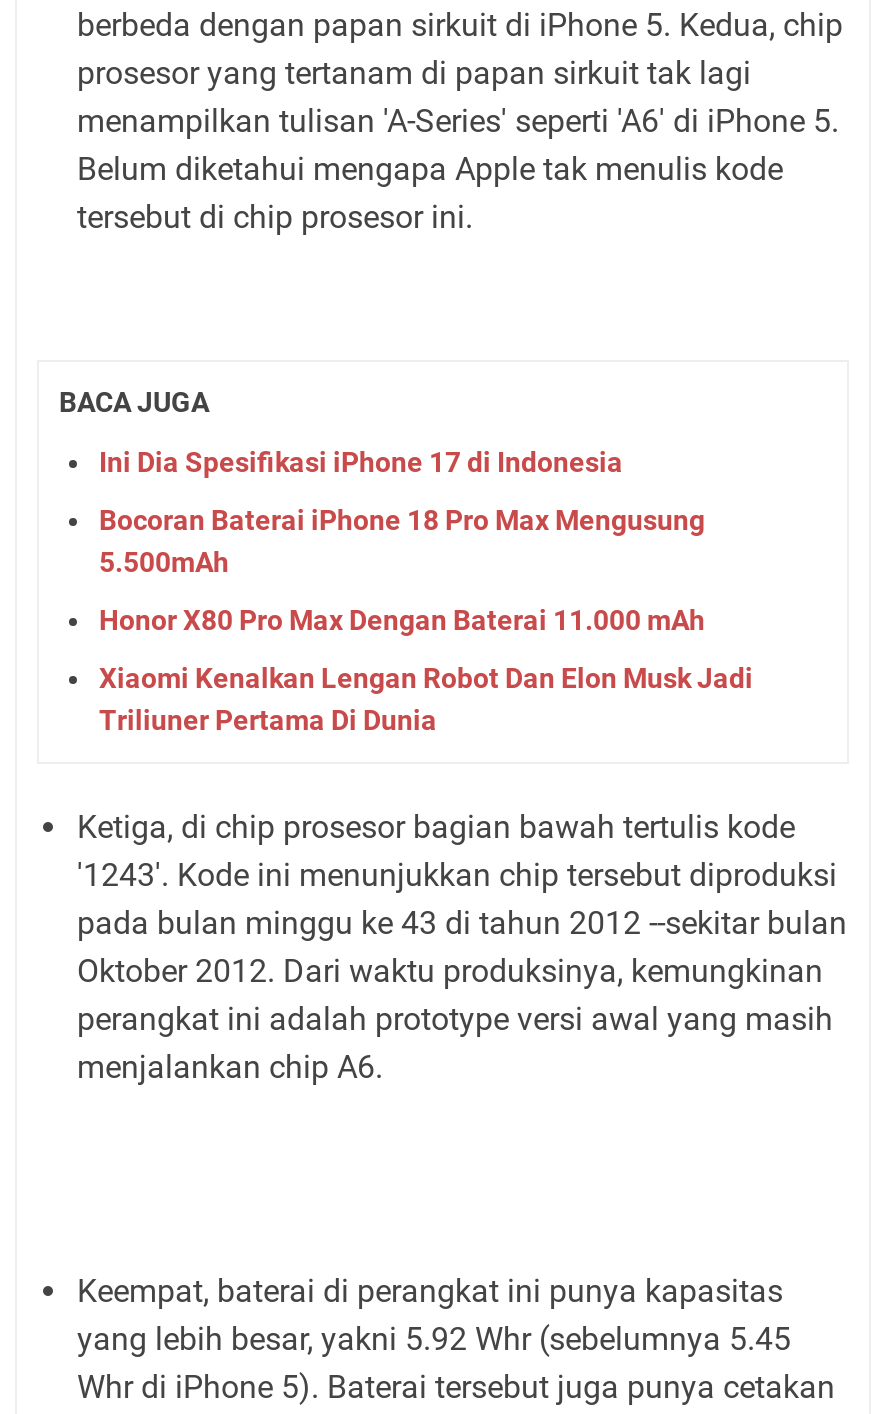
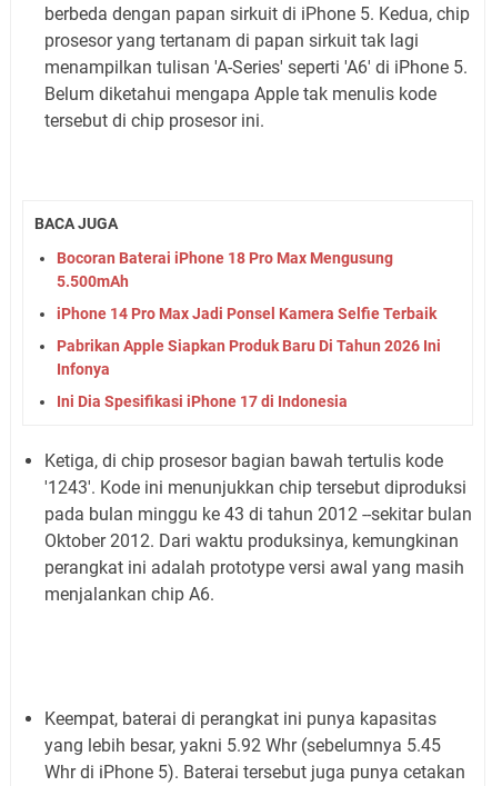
moved down: Ini Dia Spesifikasi iPhone 17 di Indonesia

moved up: Bocoran Baterai iPhone 18 Pro Max Mengusung | 5.500mAh

- Honor X80 Pro Max Dengan Baterai 11.000 mAh
- Xiaomi Kenalkan Lengan Robot Dan Elon Musk Jadi
- Triliuner Pertama Di Dunia
+ iPhone 14 Pro Max Jadi Ponsel Kamera Selfie Terbaik
+ Pabrikan Apple Siapkan Produk Baru Di Tahun 2026 Ini
+ Infonya
